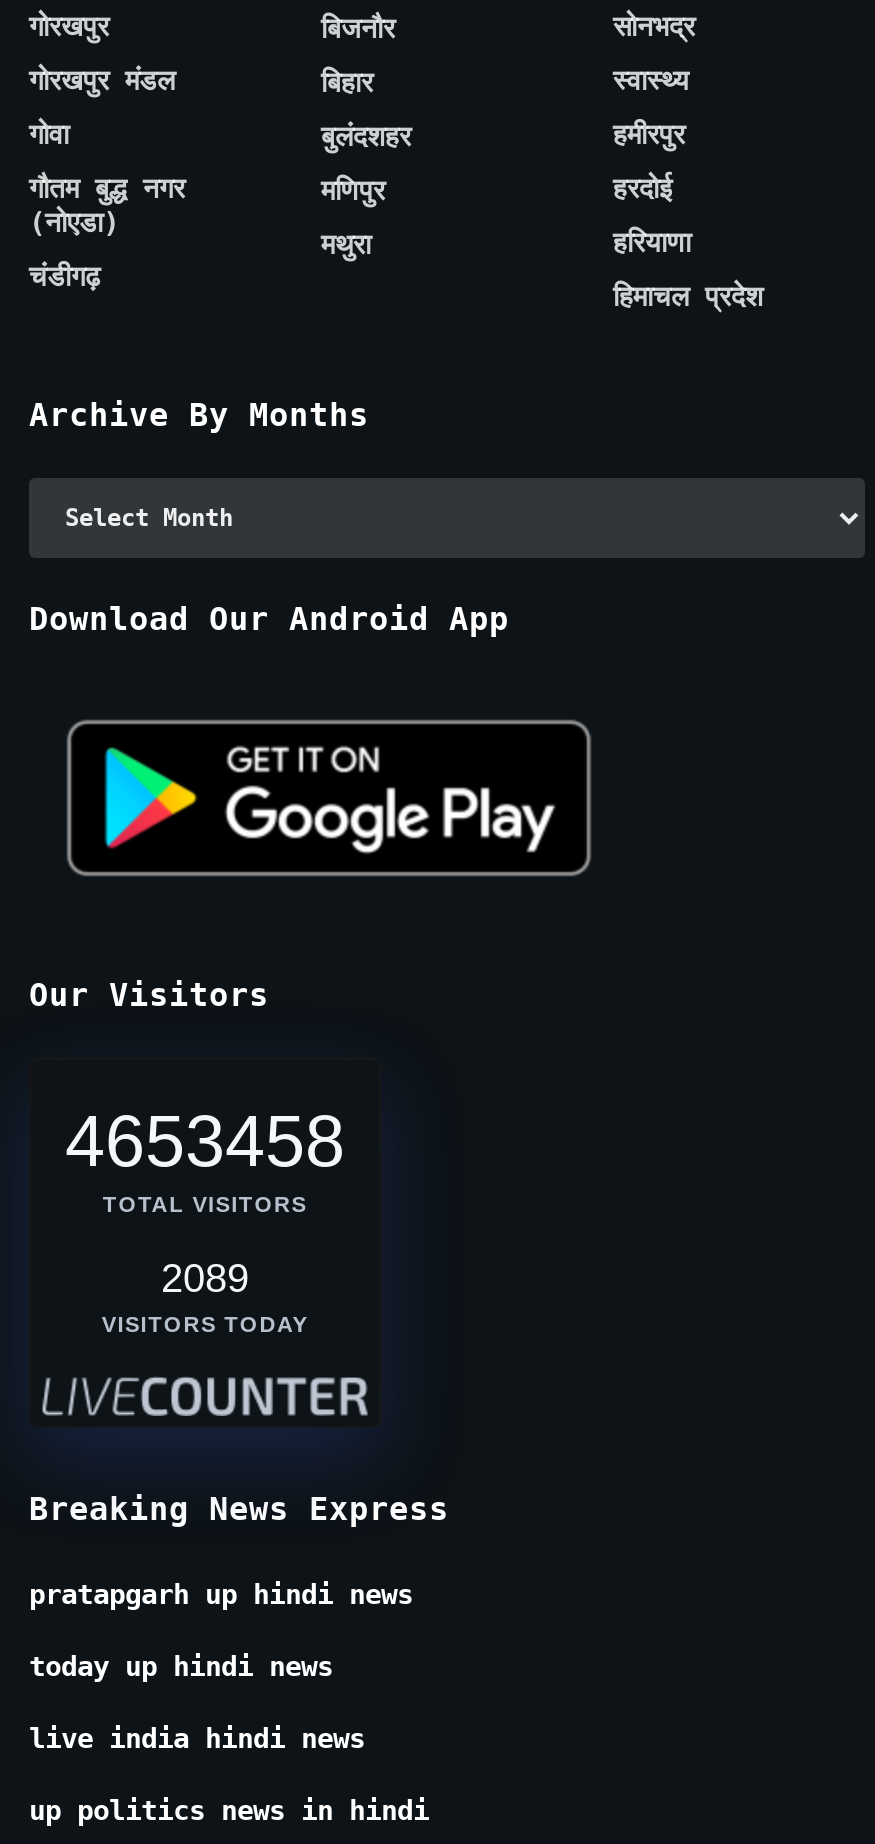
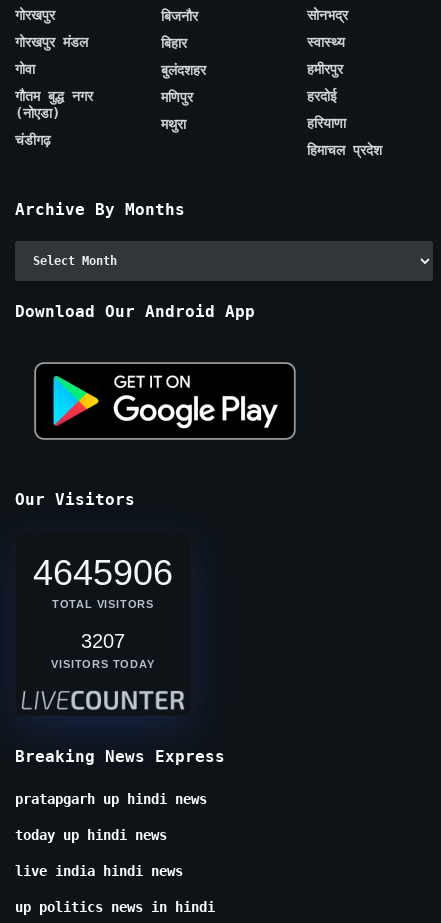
- 4653458
+ 4645906

- 2089
+ 3207
